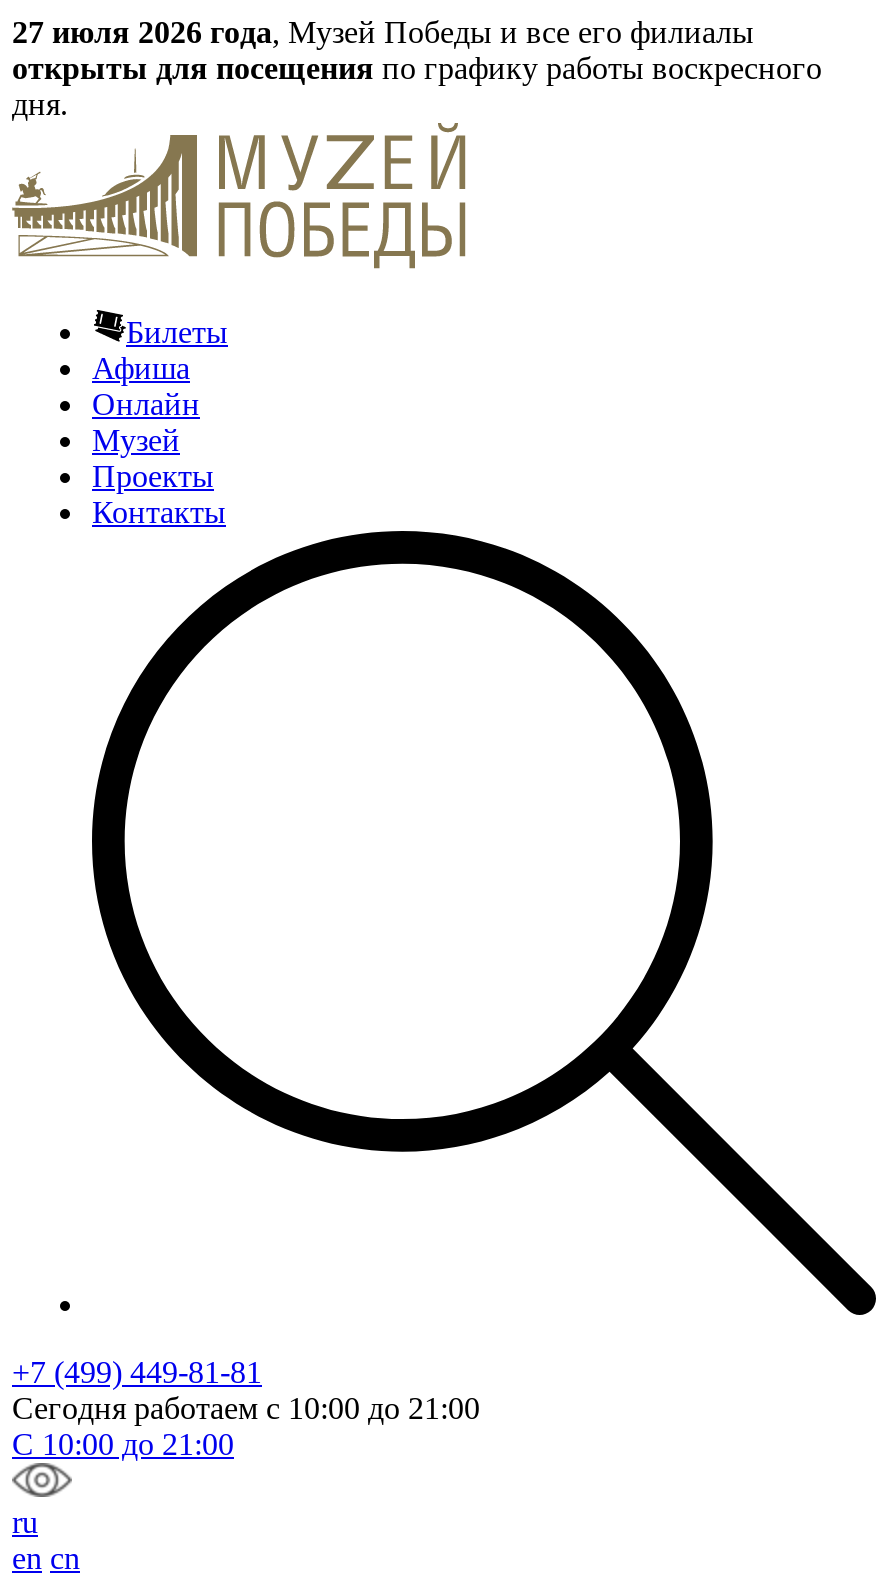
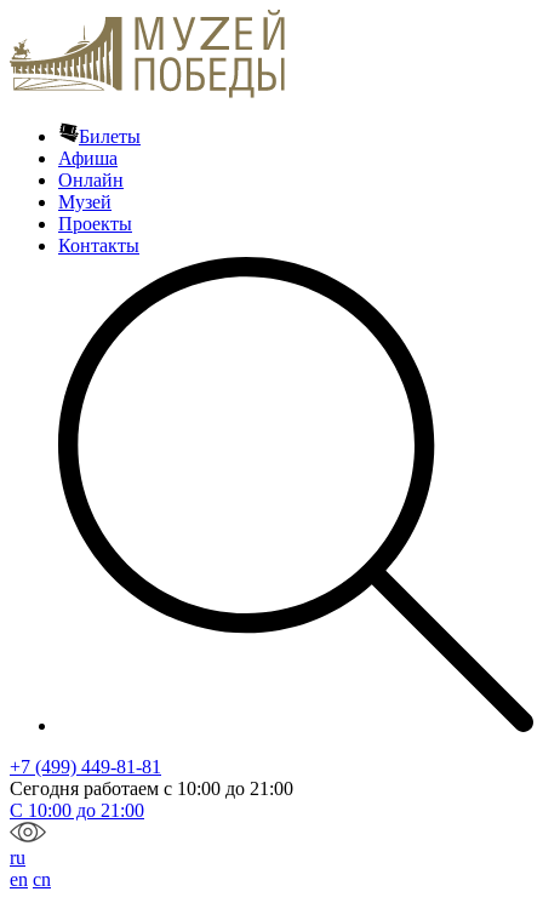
- 27 июля 2026 года, Музей Победы и все его филиалы
- открыты для посещения по графику работы воскресного
- дня.
